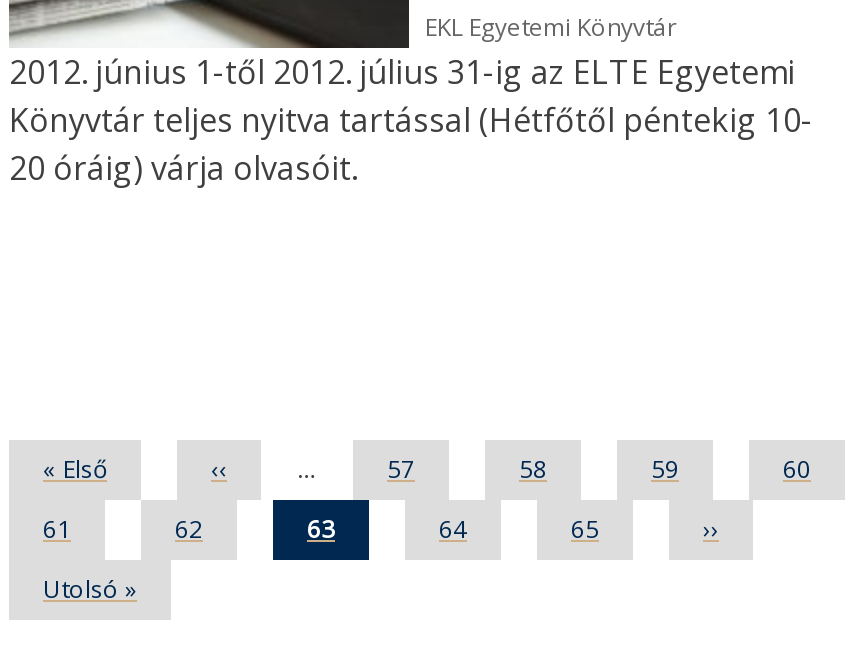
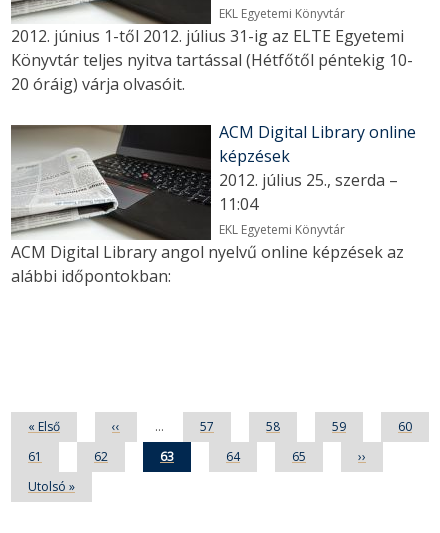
+ [image]
+ ACM Digital Library online
+ képzések
+ 2012. július 25., szerda –
+ 11:04
+ EKL Egyetemi Könyvtár
+ ACM Digital Library angol nyelvű online képzések az
+ alábbi időpontokban:
